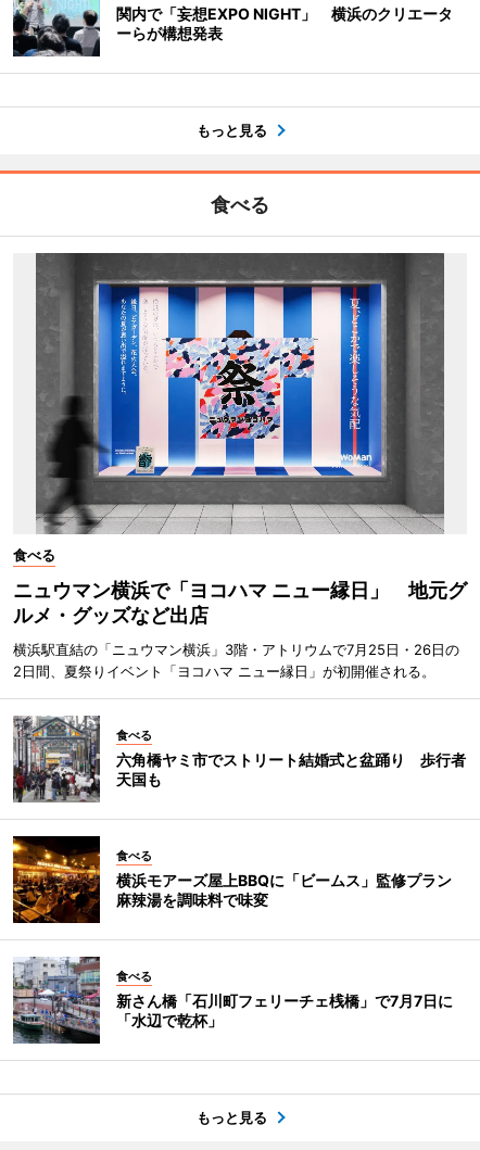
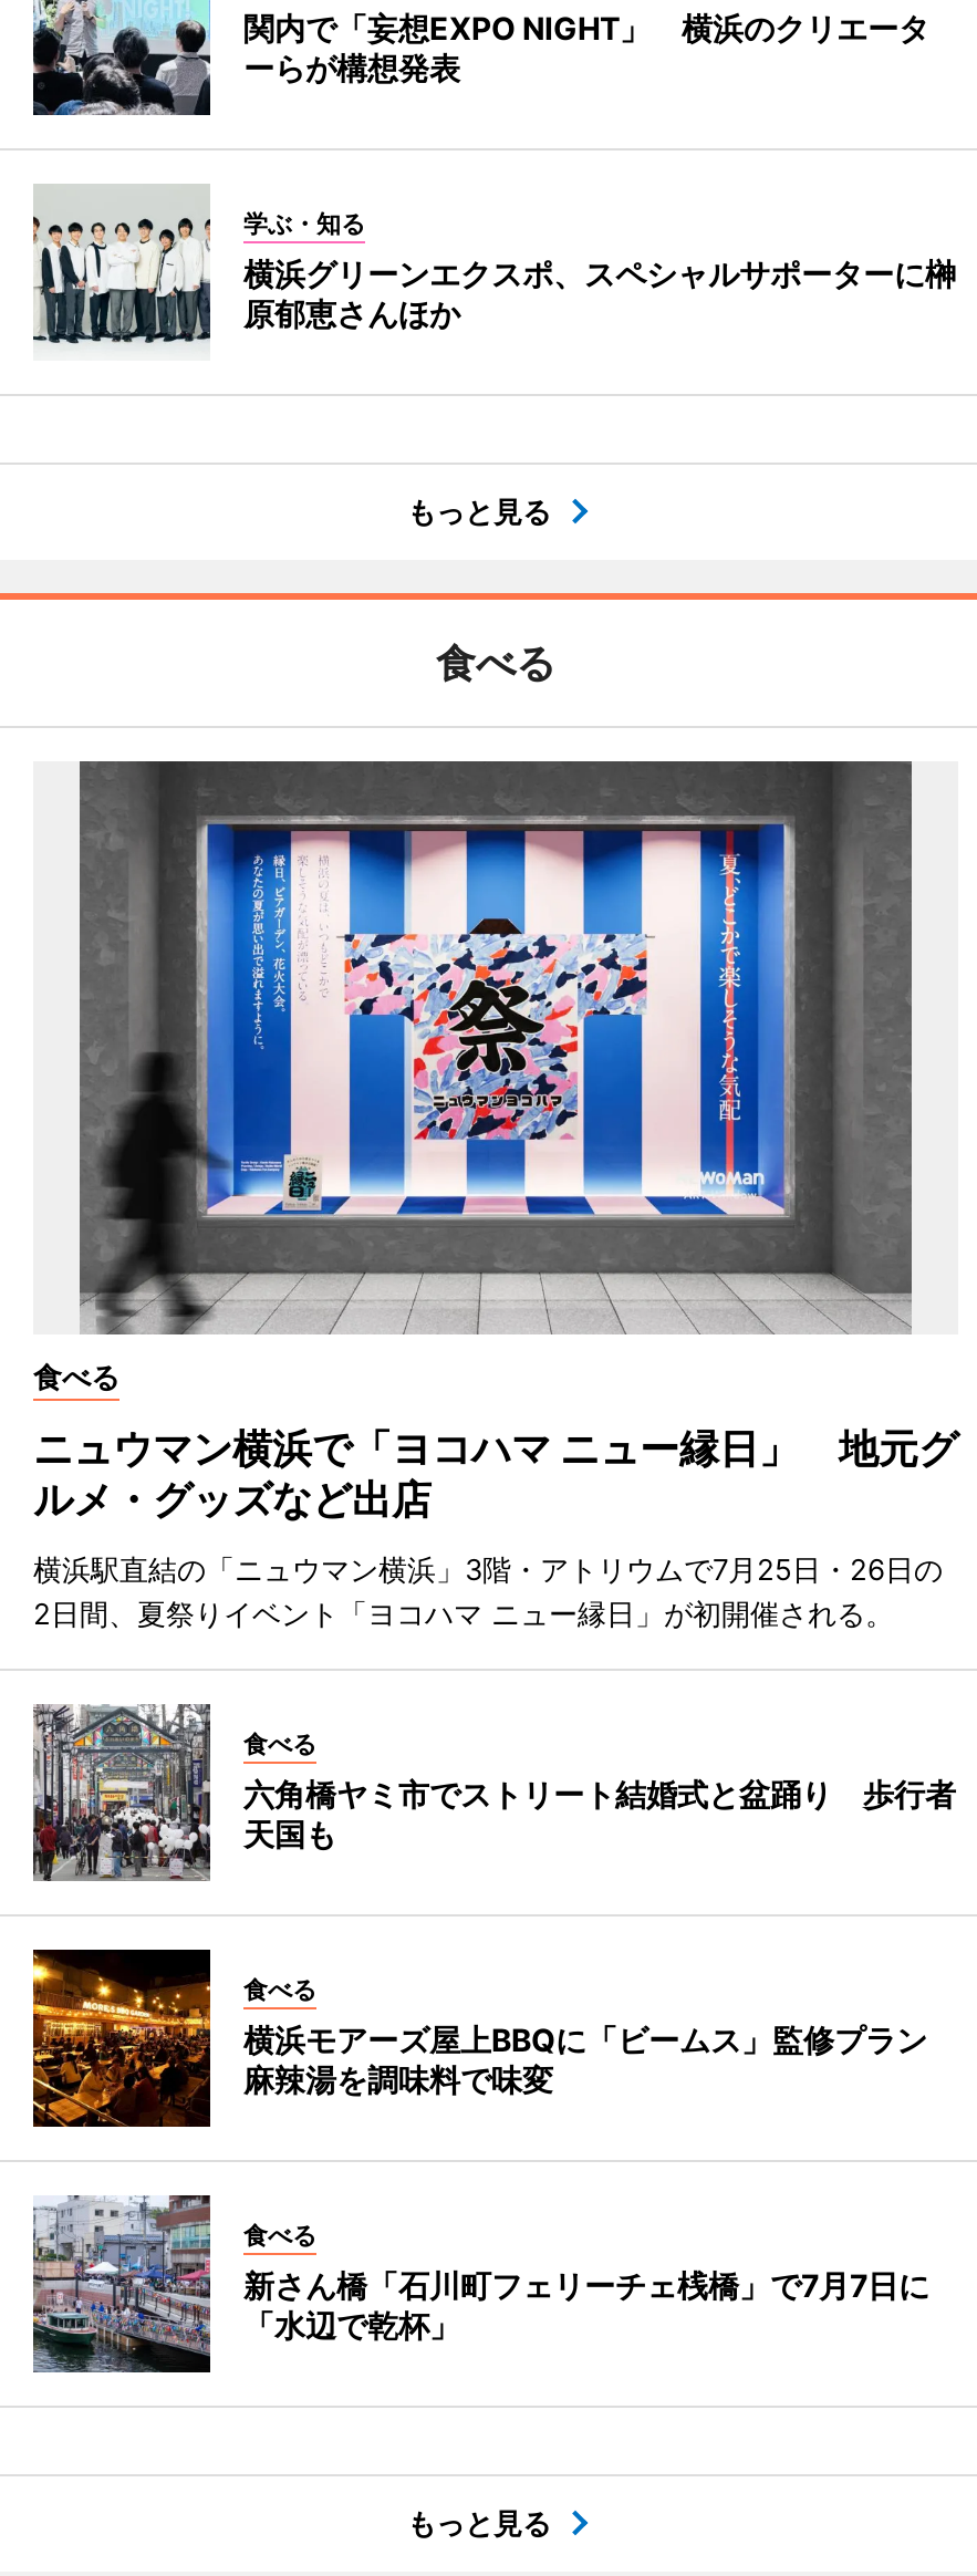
+ [image]
+ 学ぶ・知る
+ 横浜グリーンエクスポ、スペシャルサポーターに榊
+ 原郁恵さんほか
